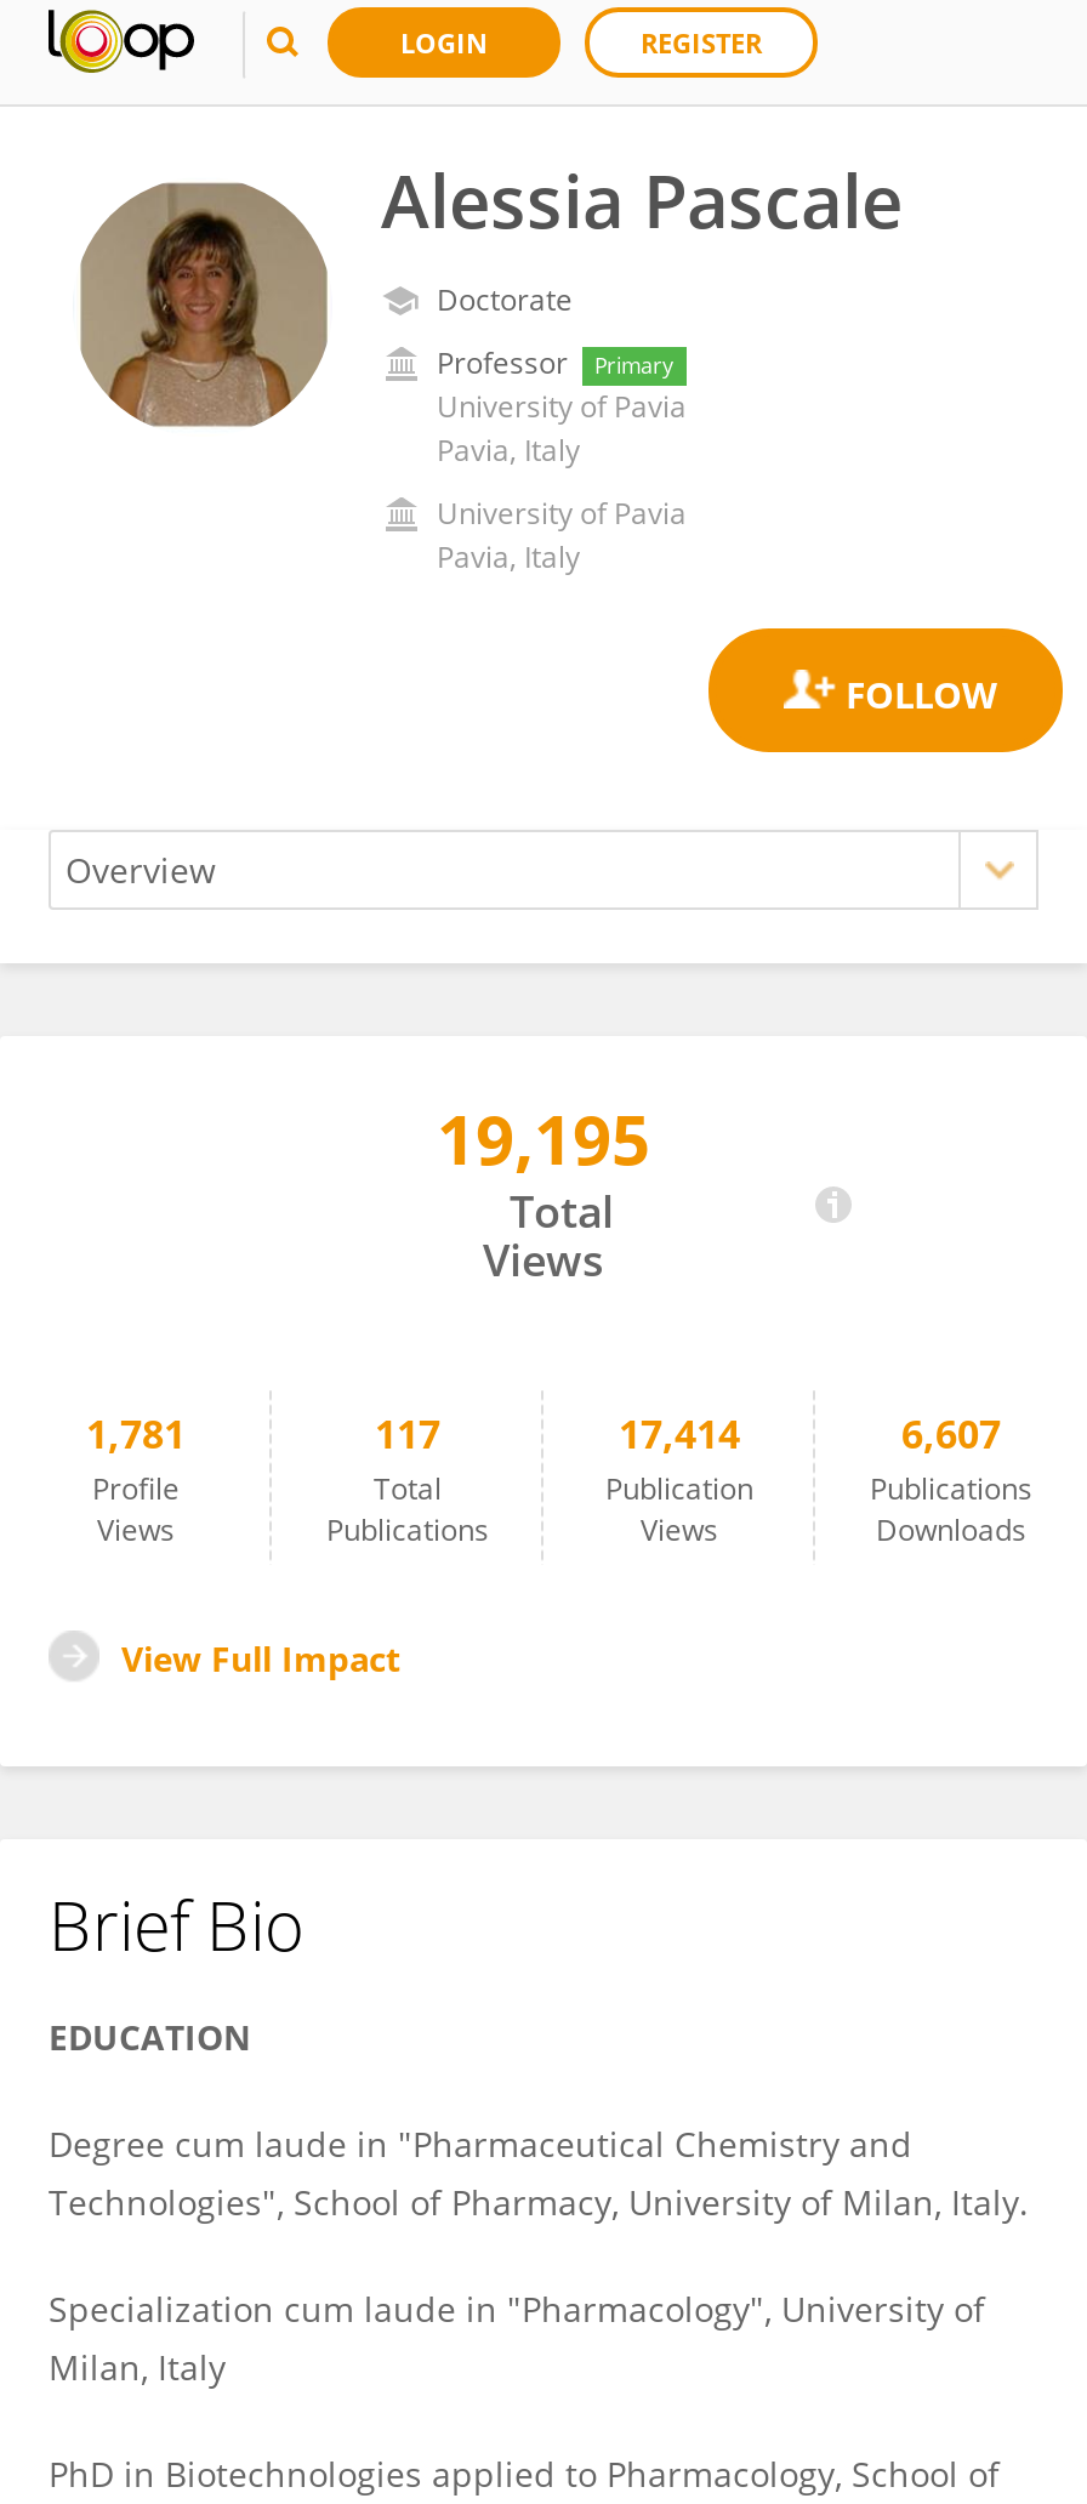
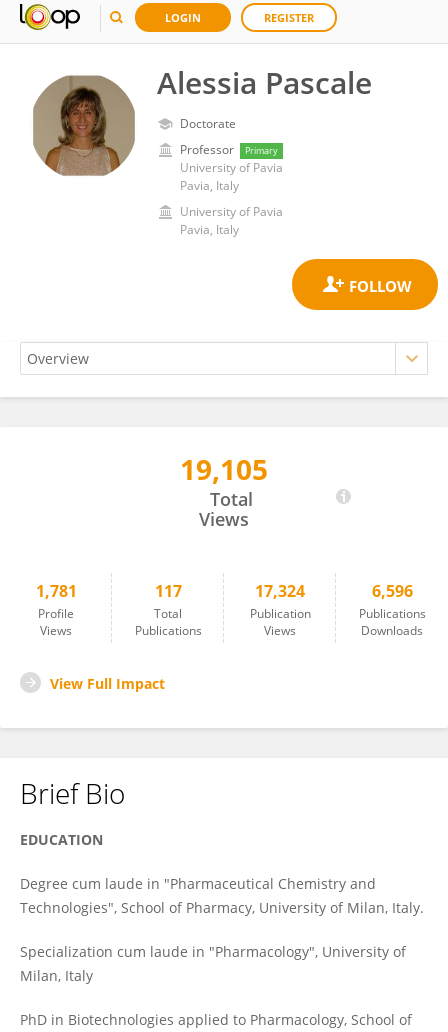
- 19,195
+ 19,105

- 17,414
+ 17,324

- 6,607
+ 6,596
